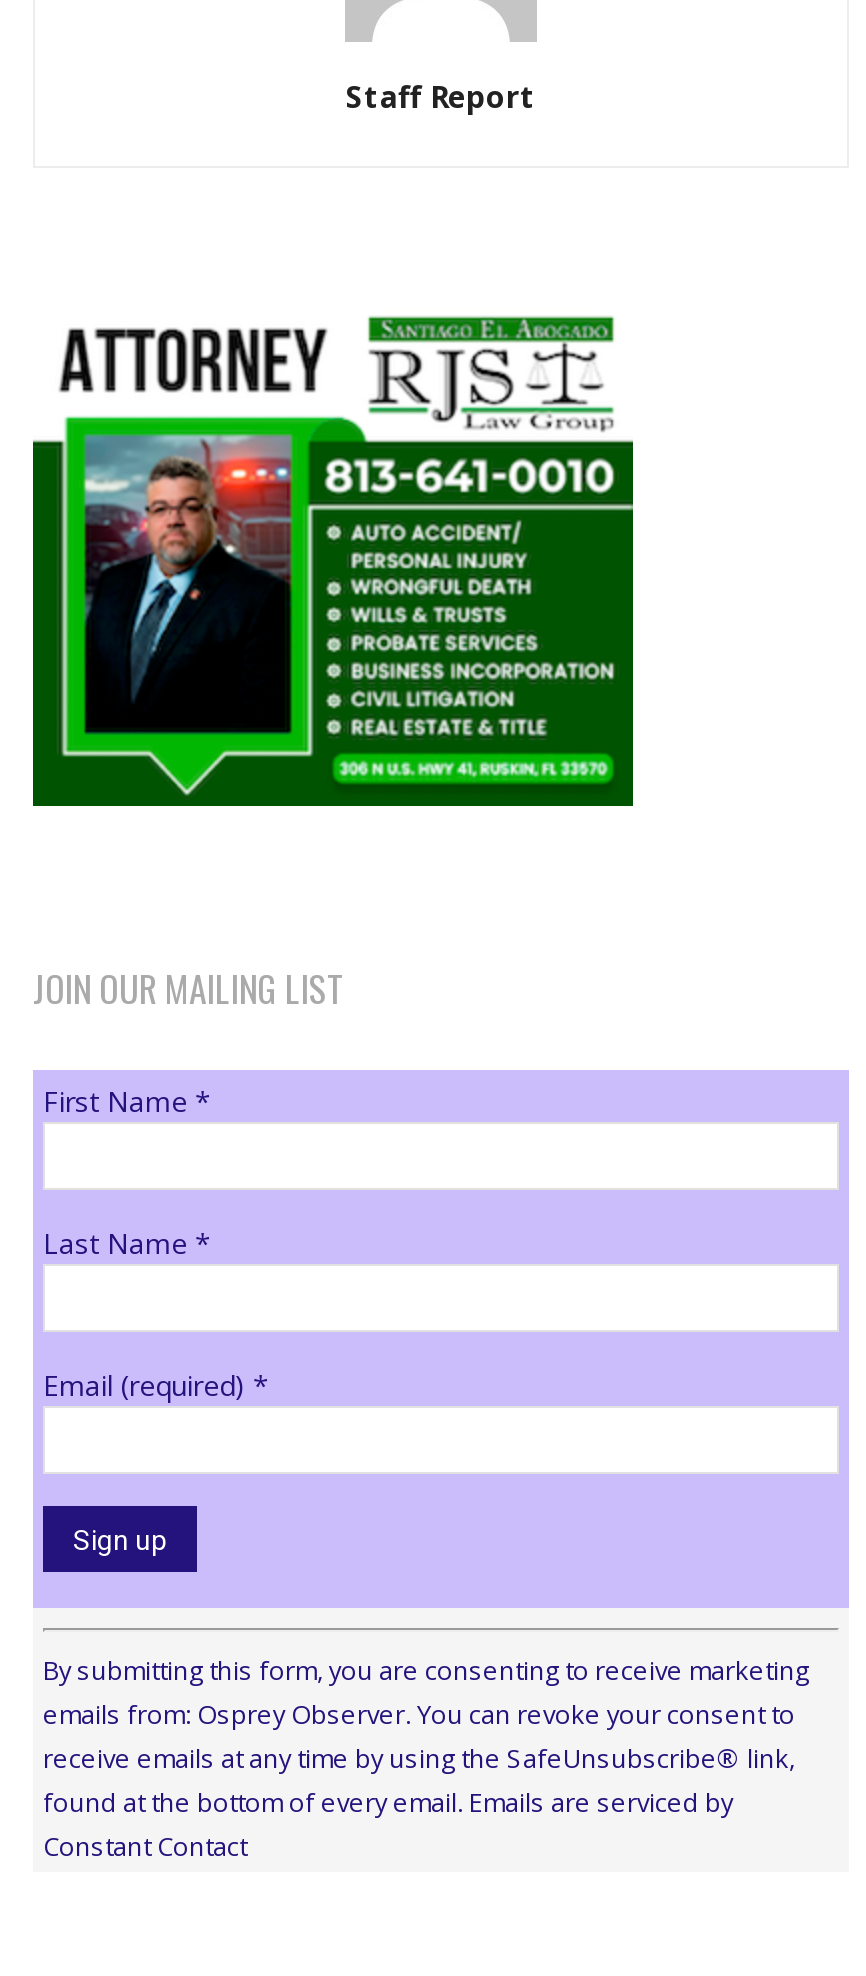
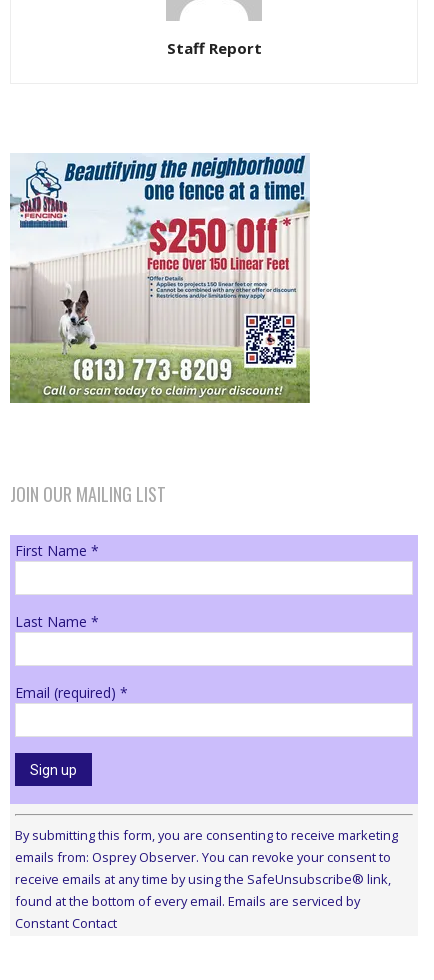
- [image]
+ [image]
